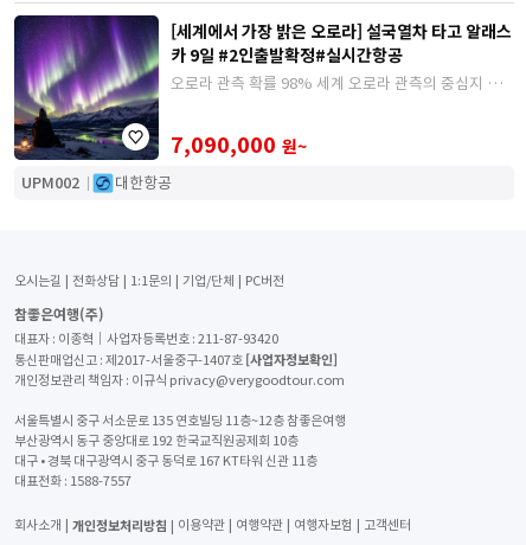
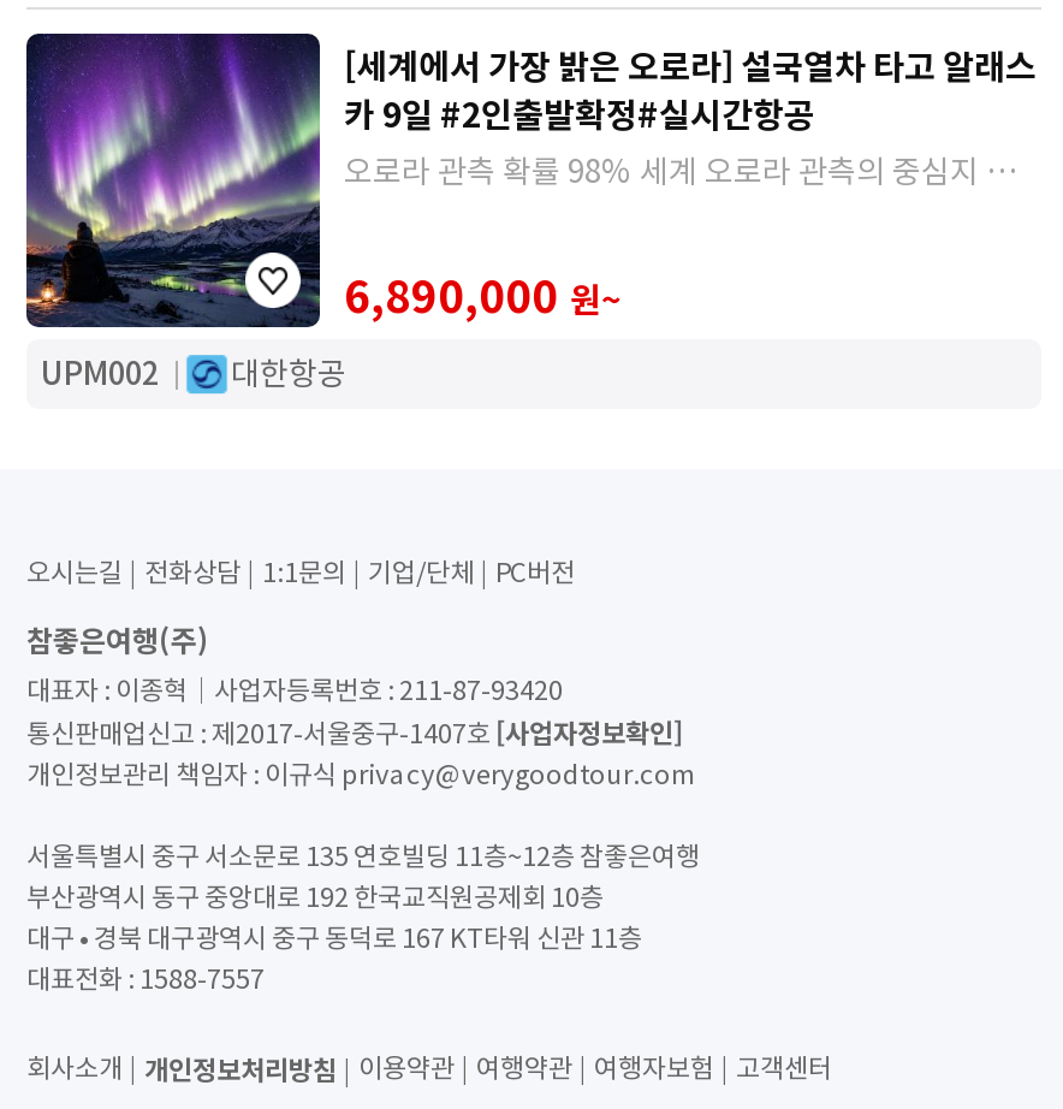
- 7,090,000 원~
+ 6,890,000 원~
